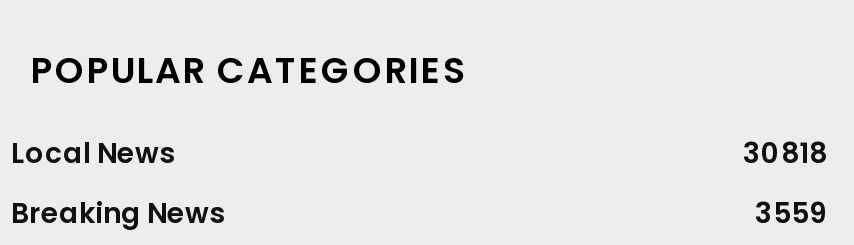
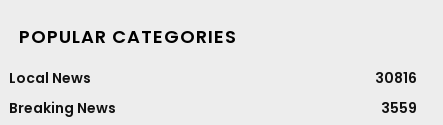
- 30818
+ 30816
